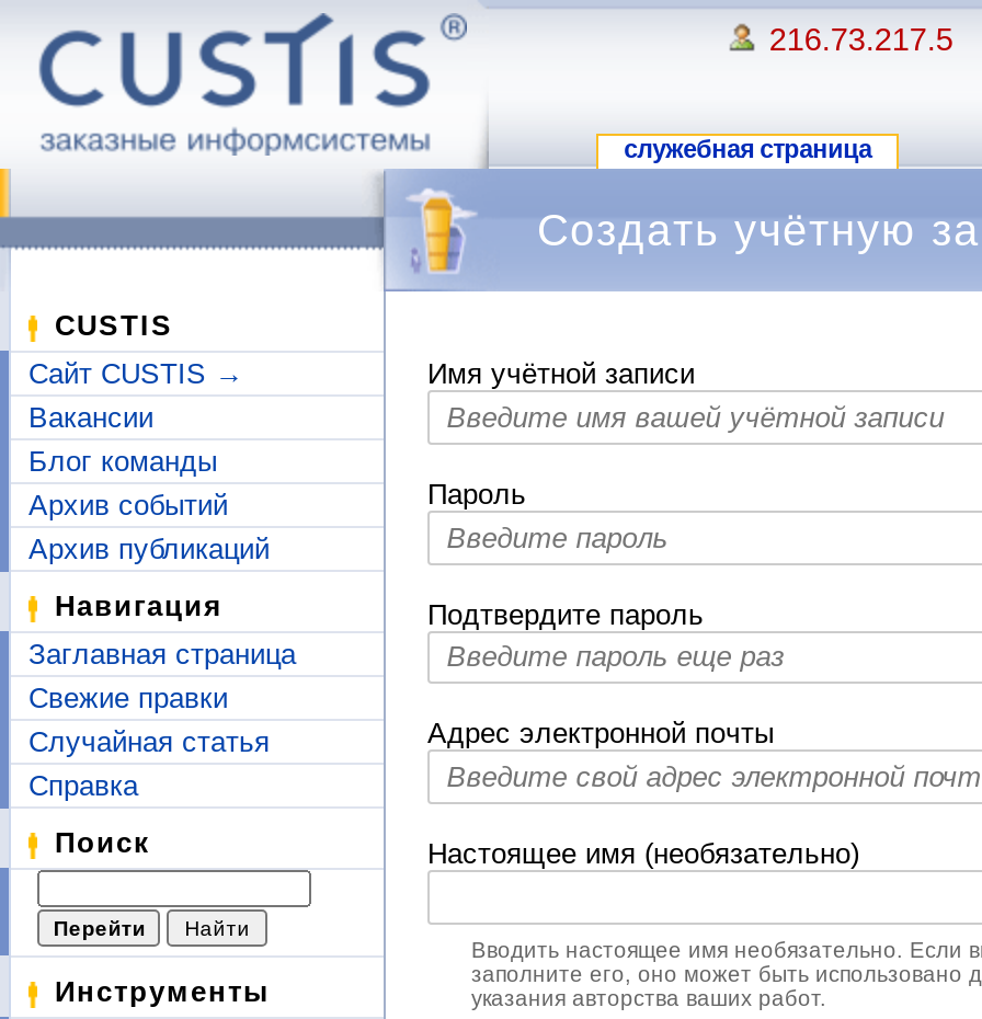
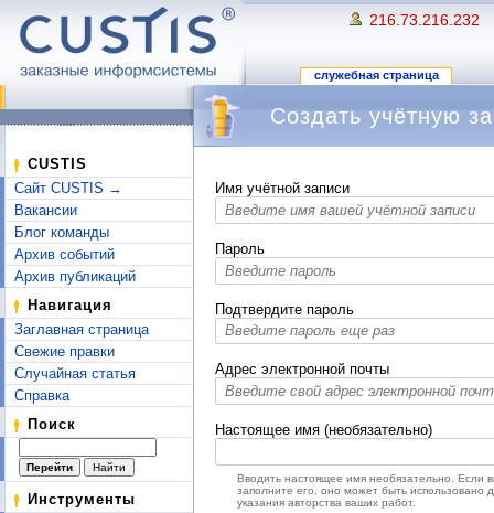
- 216.73.217.5
+ 216.73.216.232
